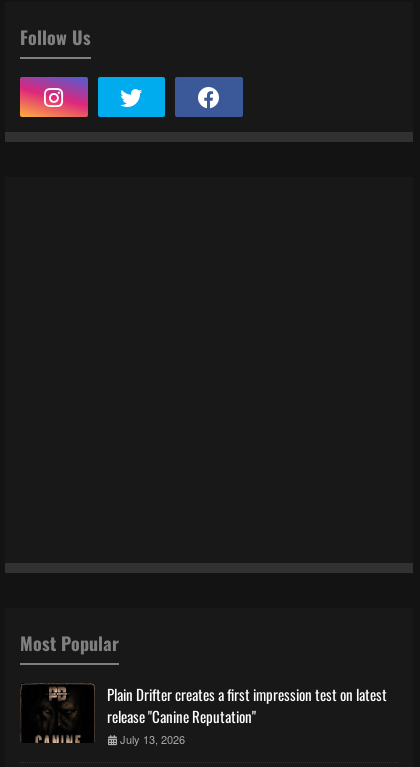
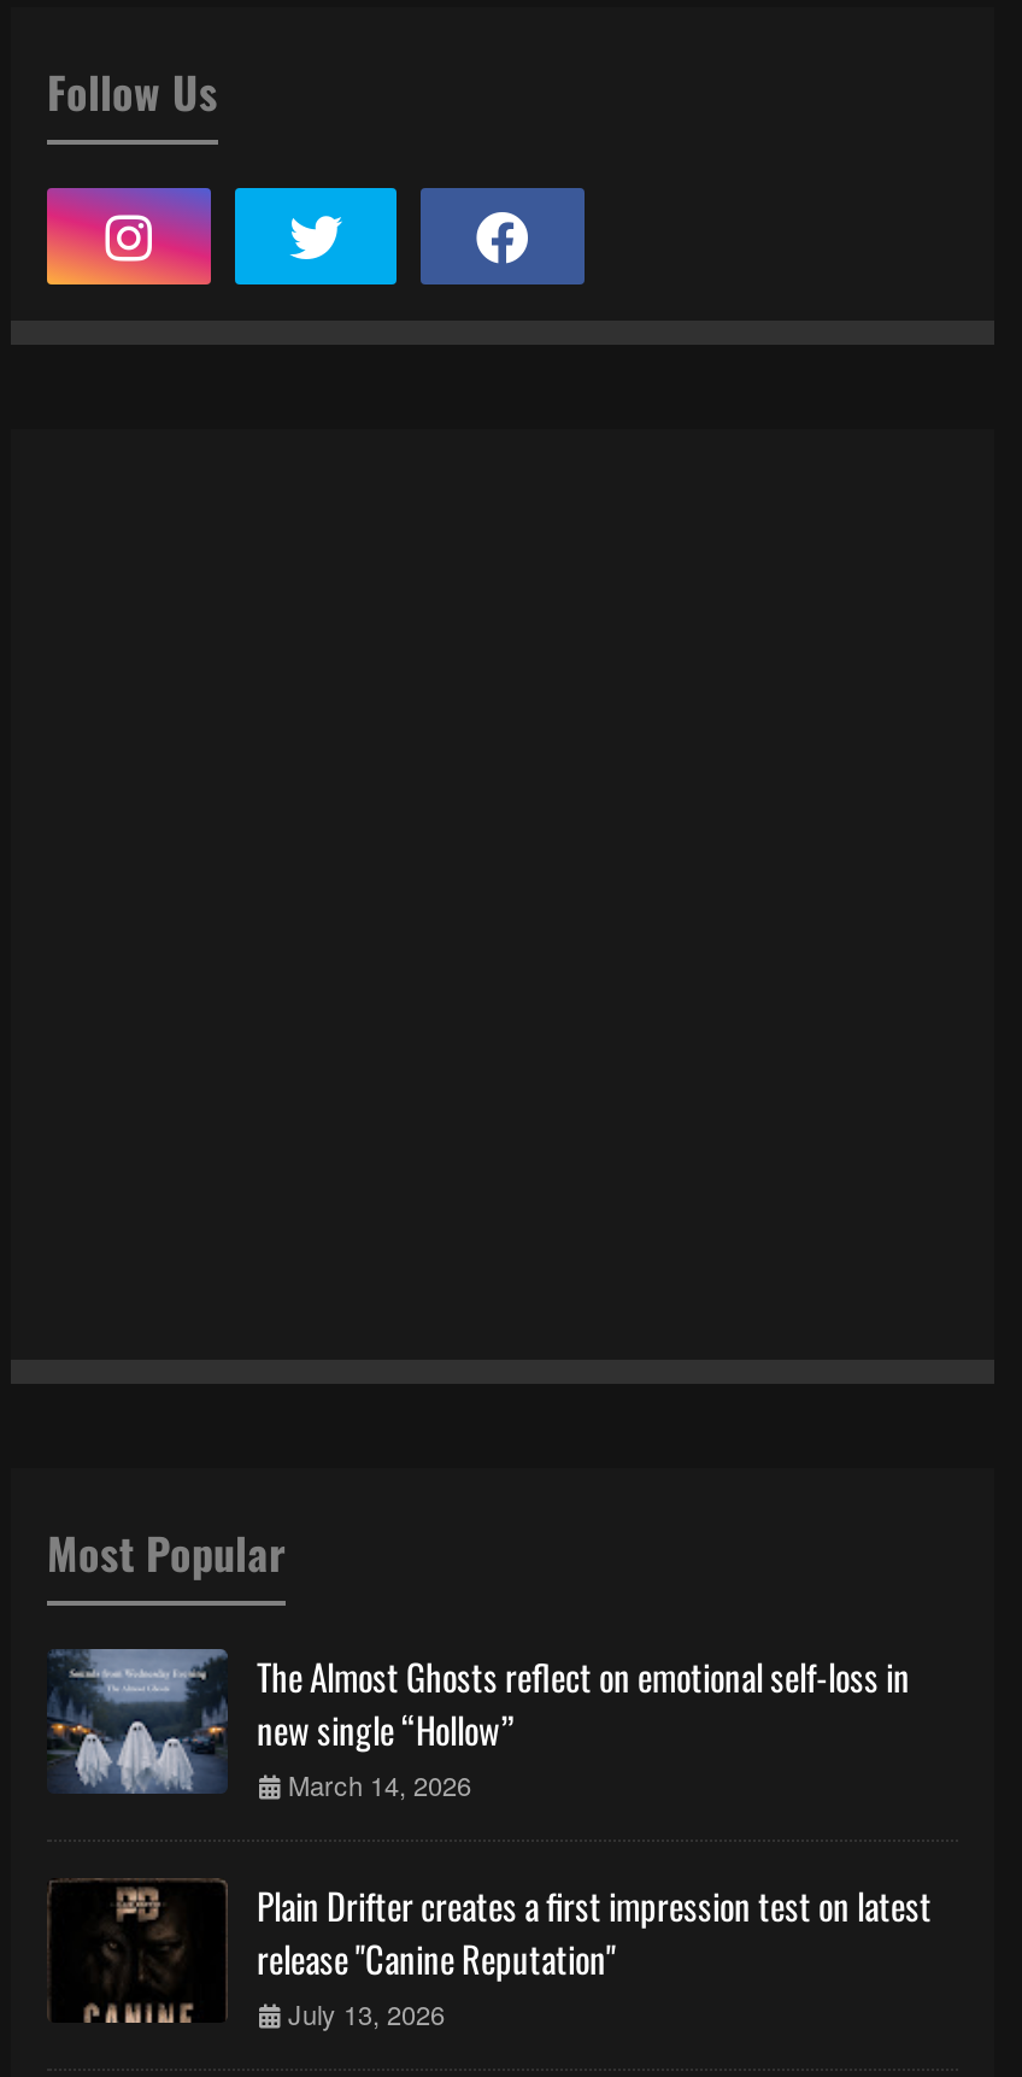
+ [image]
+ The Almost Ghosts reflect on emotional self-loss in
+ new single “Hollow”
+ March 14, 2026
